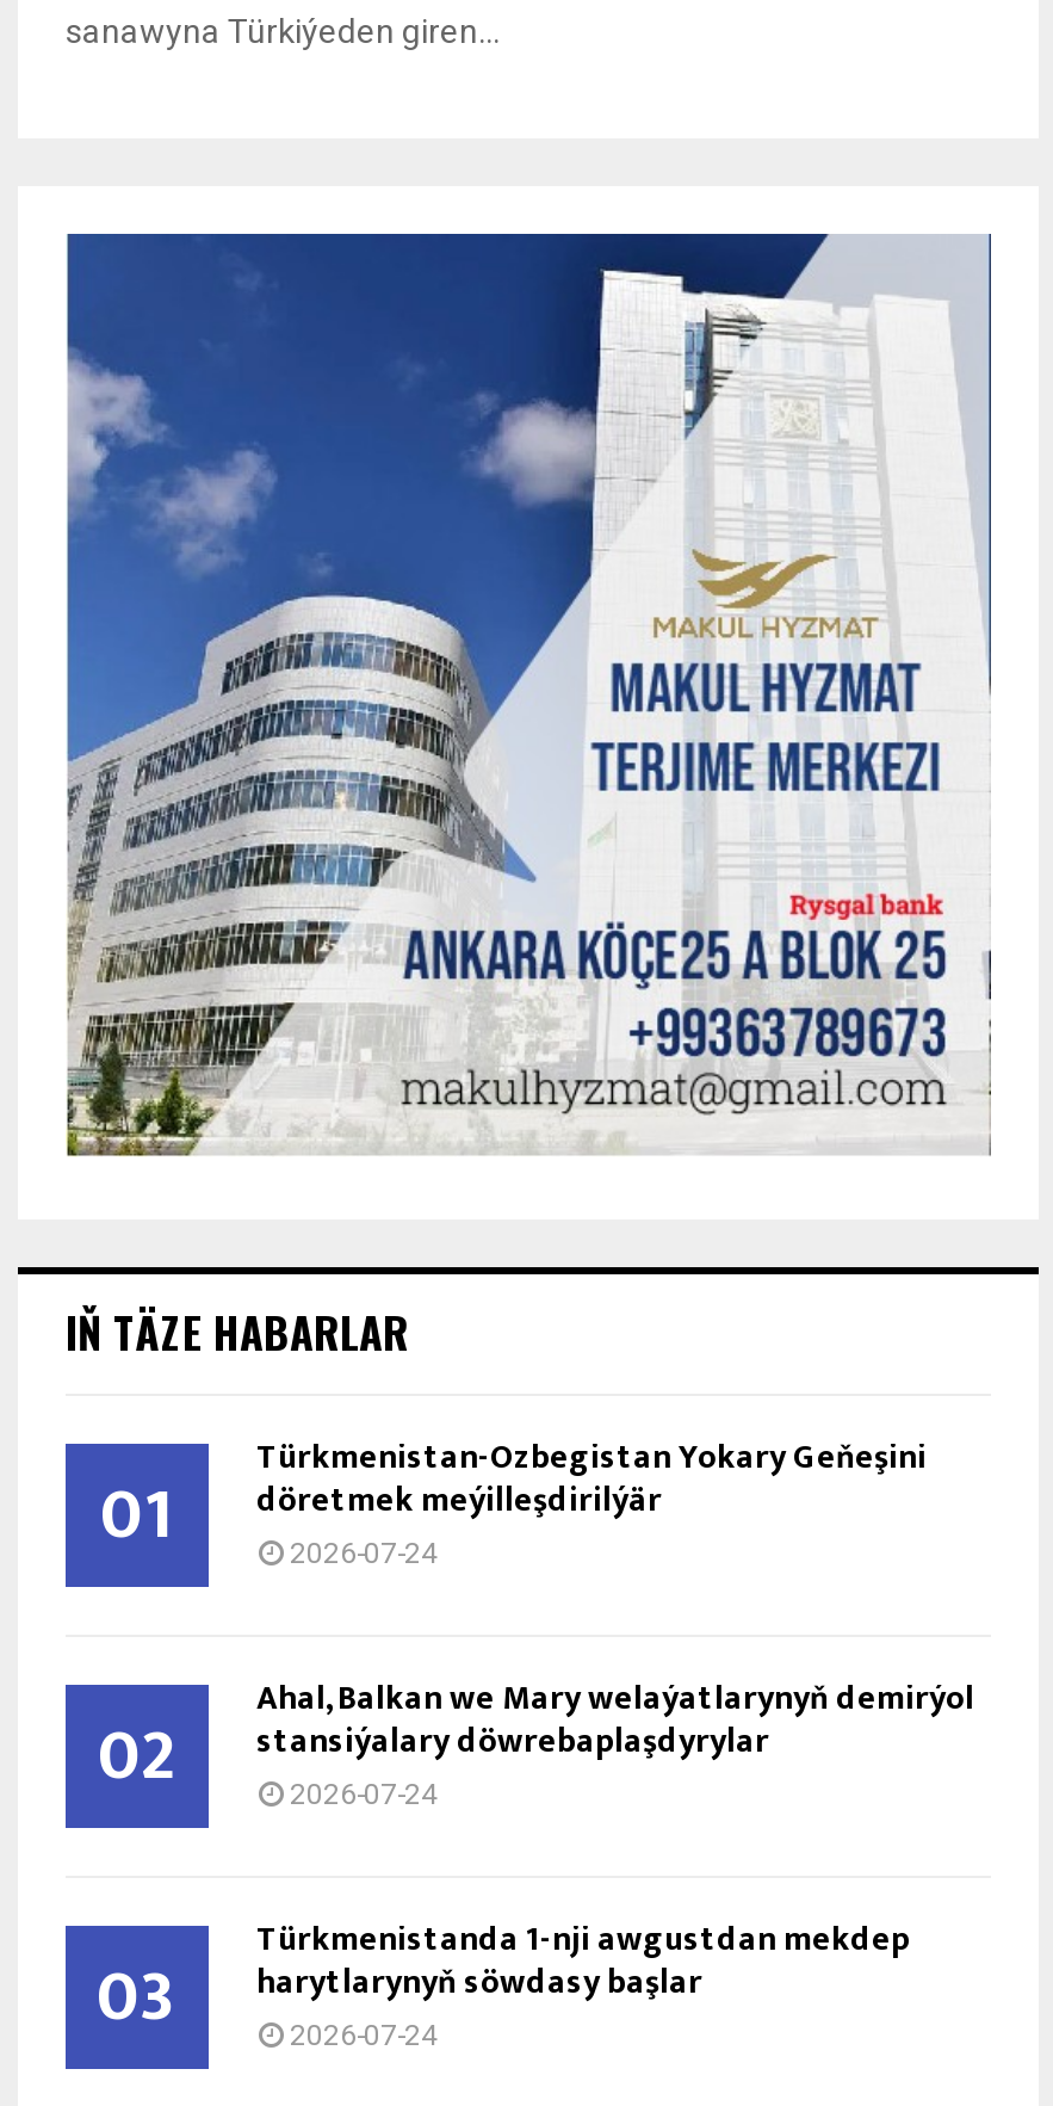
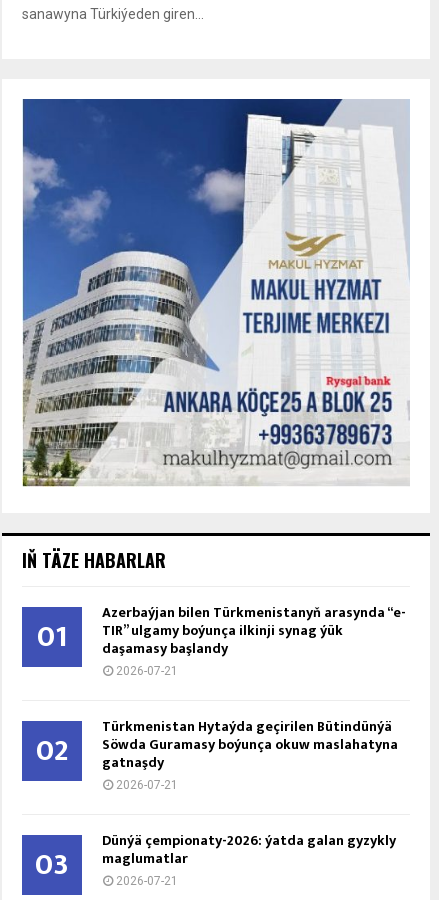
- Türkmenistan-Özbegistan Ýokary Geňeşini
- döretmek meýilleşdirilýär
- 2026-07-24
+ Azerbaýjan bilen Türkmenistanyň arasynda “e-
+ TIR” ulgamy boýunça ilkinji synag ýük
+ daşamasy başlandy
+ 2026-07-21

- Ahal, Balkan we Mary welaýatlarynyň demirýol
- stansiýalary döwrebaplaşdyrylar
- 2026-07-24
+ Türkmenistan Hytaýda geçirilen Bütindünýä
+ Söwda Guramasy boýunça okuw maslahatyna
+ gatnaşdy
+ 2026-07-21

- Türkmenistanda 1-nji awgustdan mekdep
- harytlarynyň söwdasy başlar
- 2026-07-24
+ Dünýä çempionaty-2026: ýatda galan gyzykly
+ maglumatlar
+ 2026-07-21
